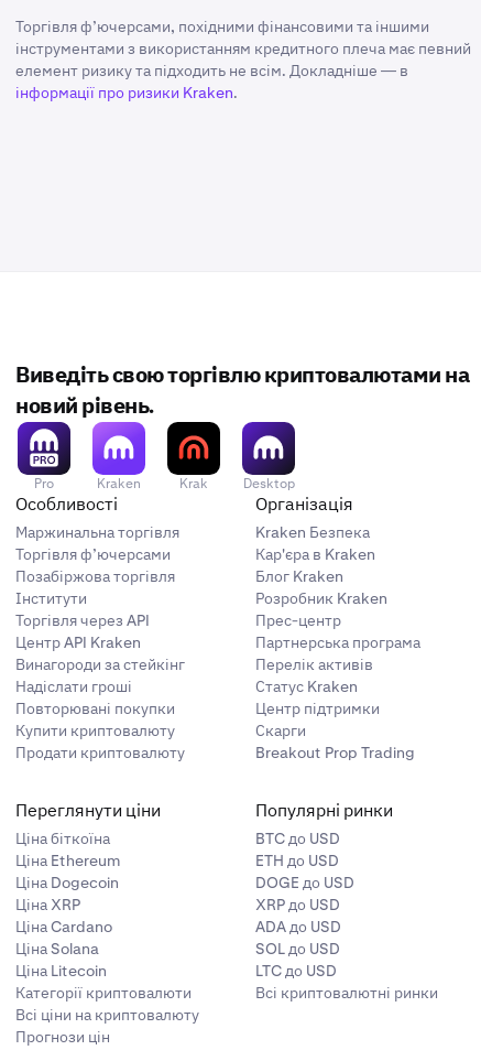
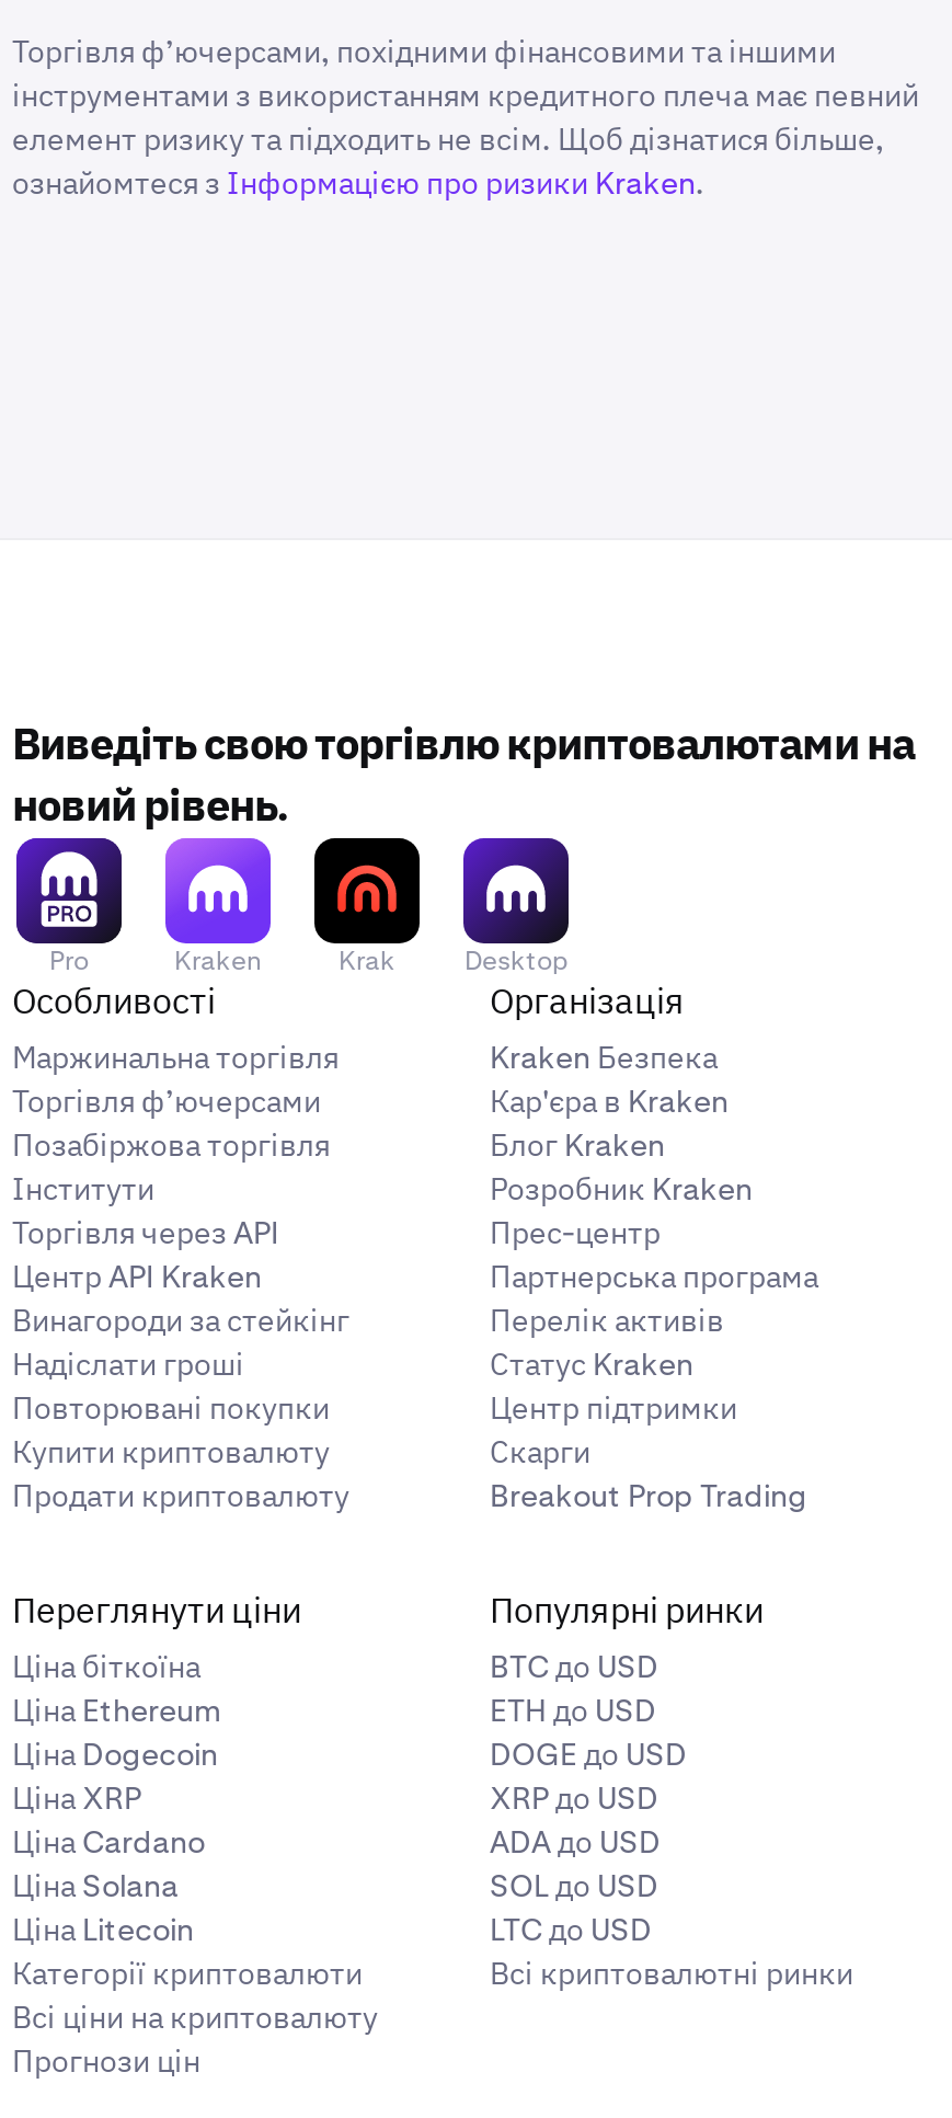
- елемент ризику та підходить не всім. Докладніше — в
- інформації про ризики Kraken.
+ елемент ризику та підходить не всім. Щоб дізнатися більше,
+ ознайомтеся з Інформацією про ризики Kraken.
